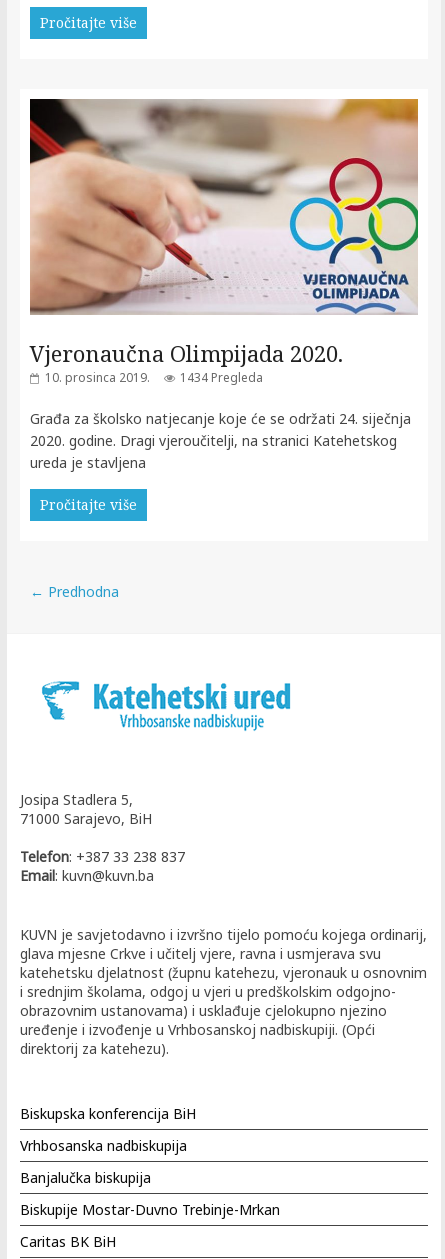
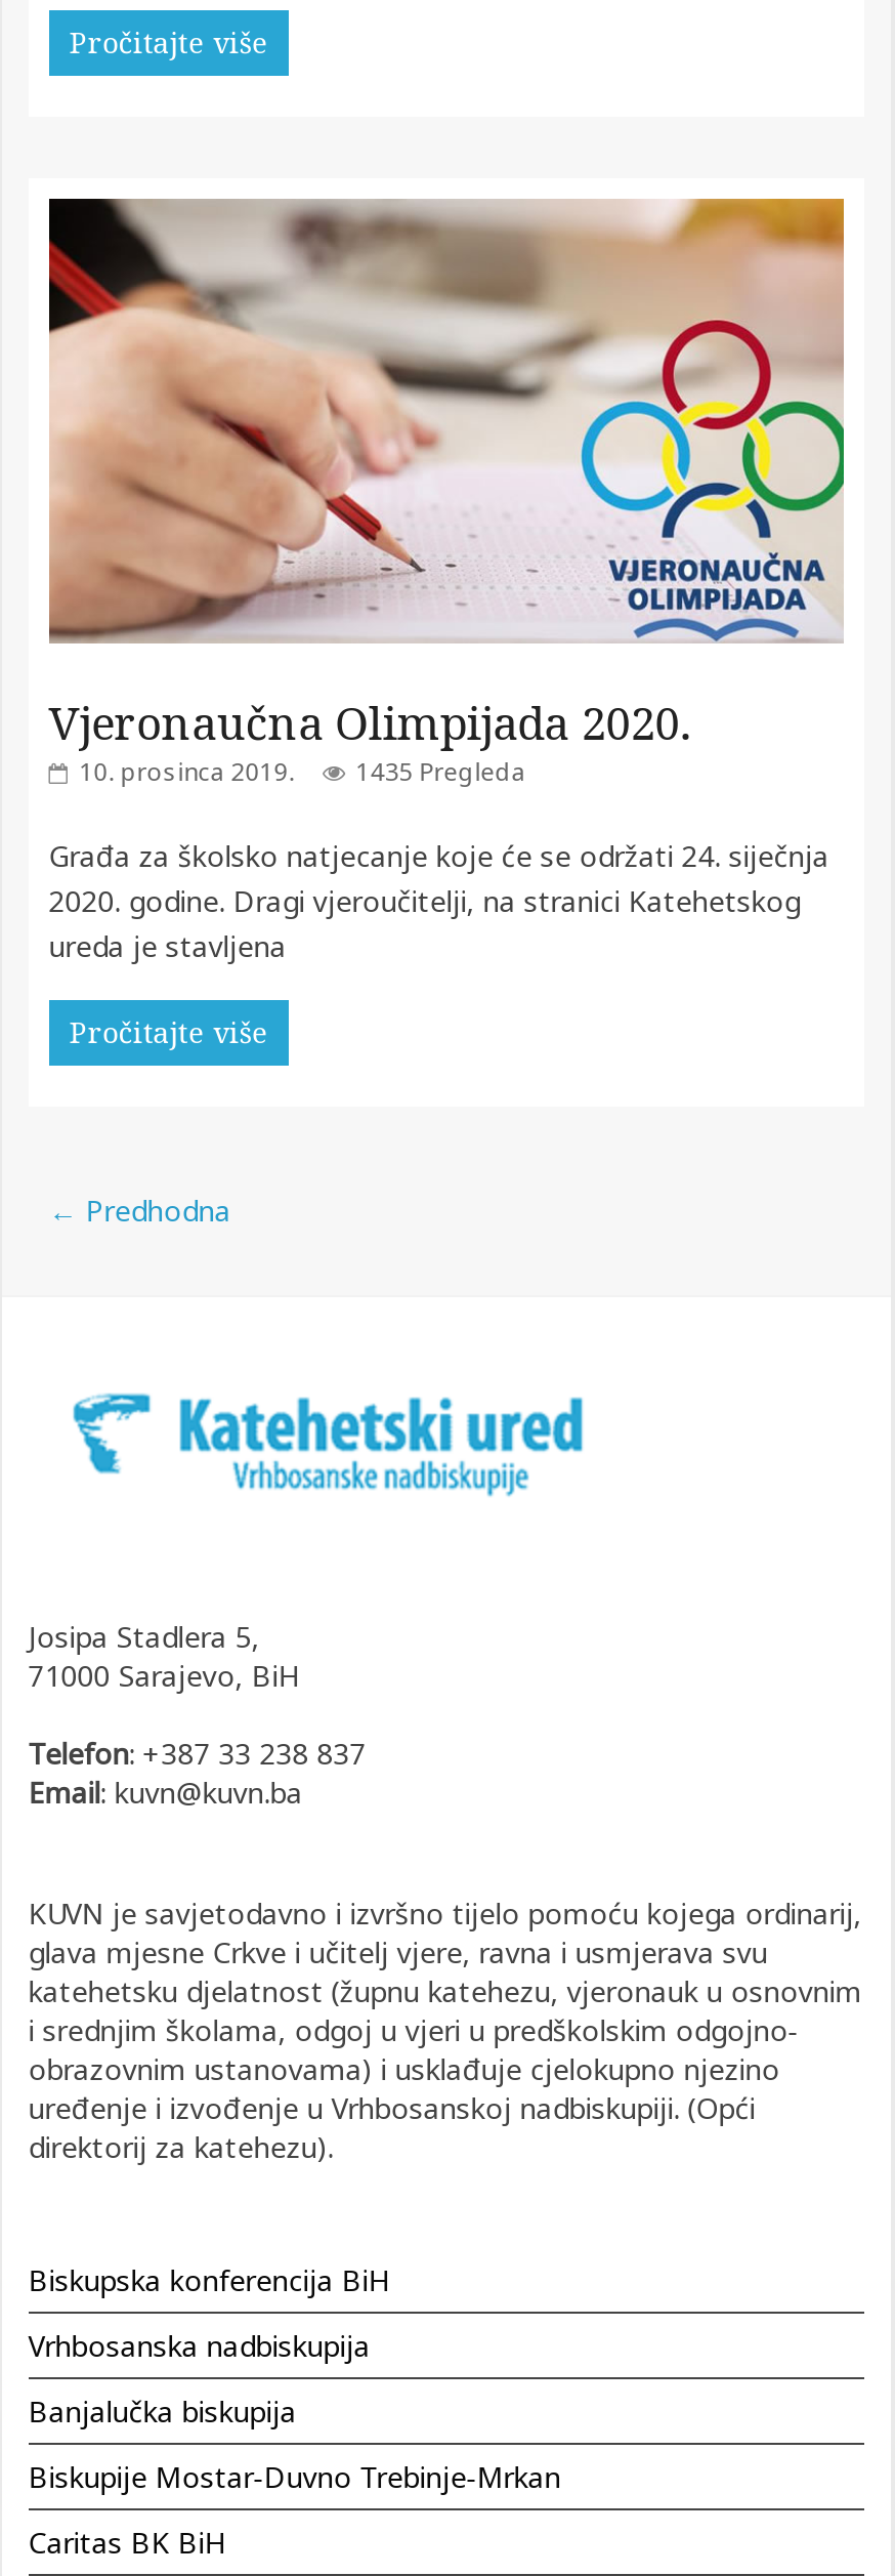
- 10. prosinca 2019. 1434 Pregleda
+ 10. prosinca 2019. 1435 Pregleda
